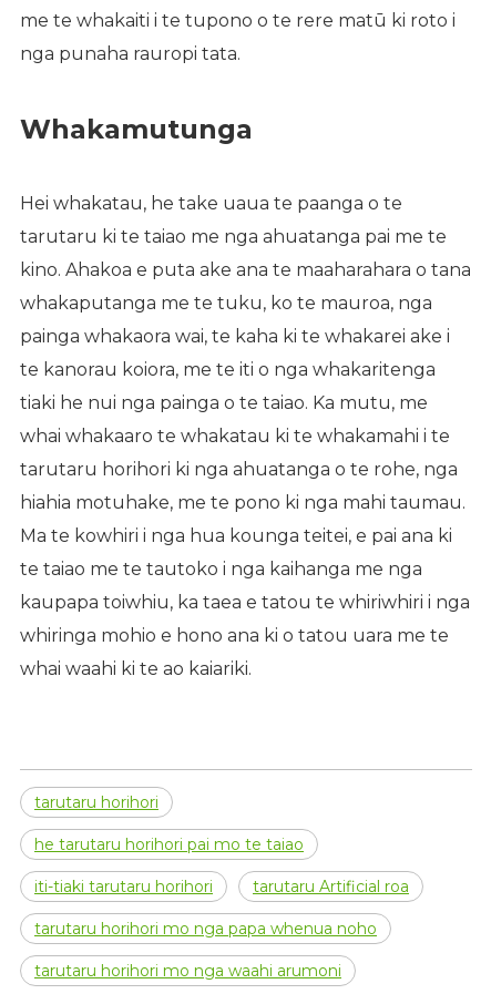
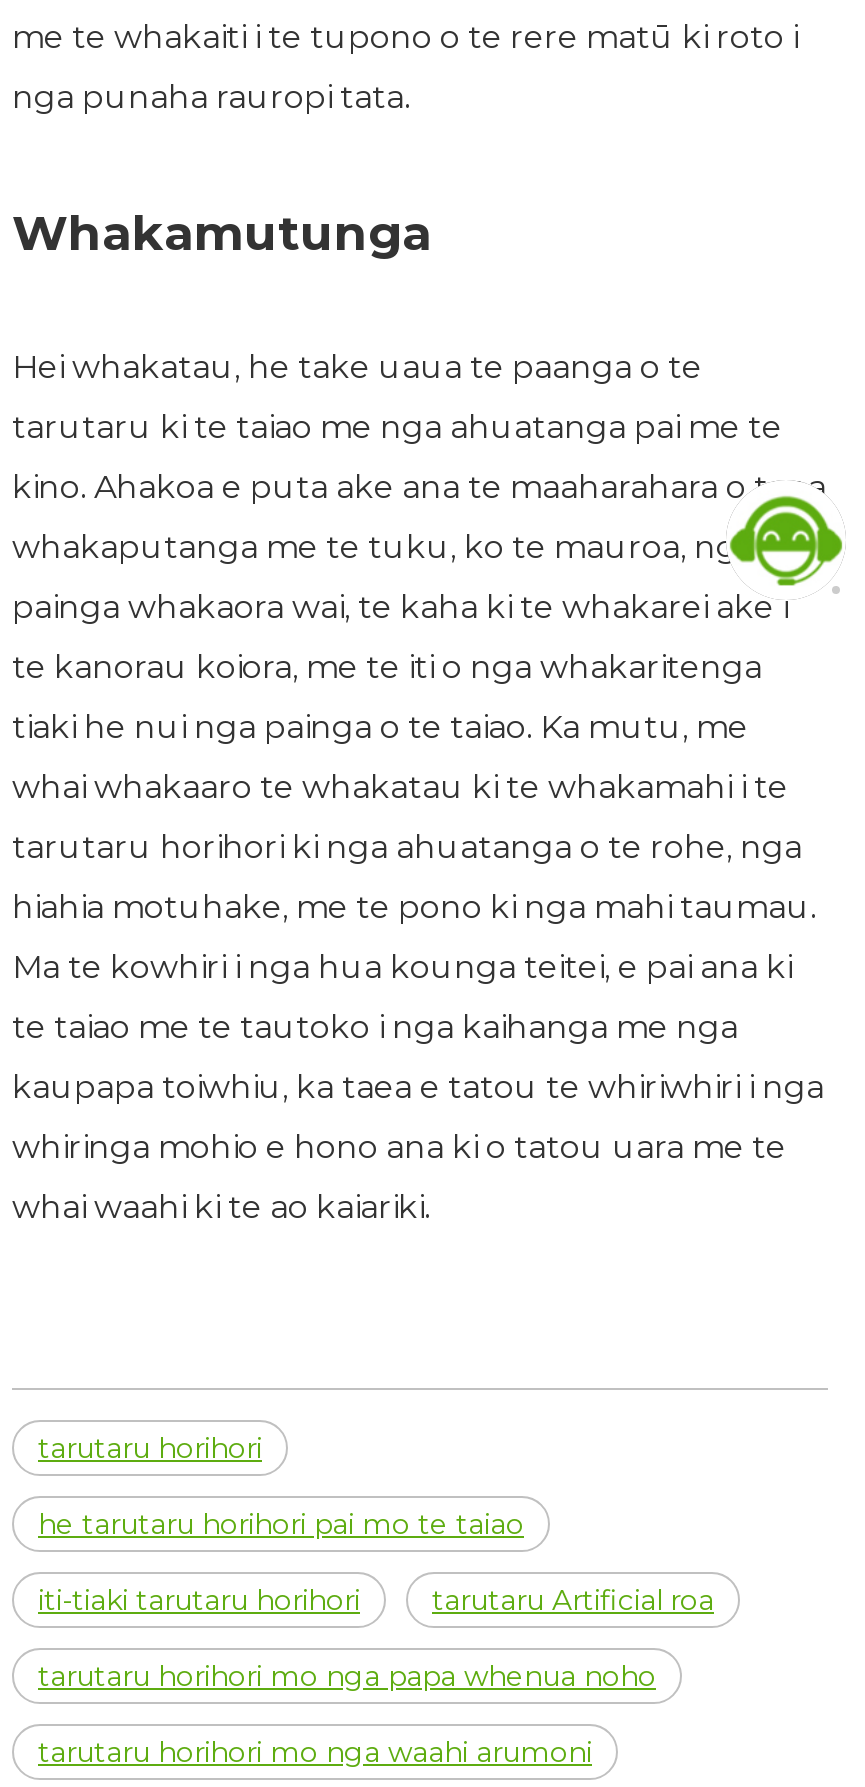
+ [image]
